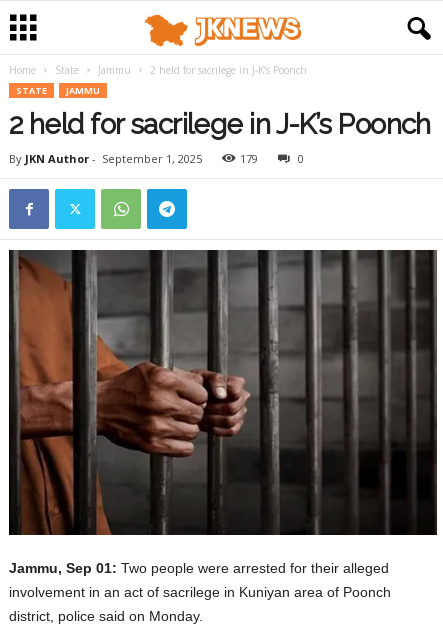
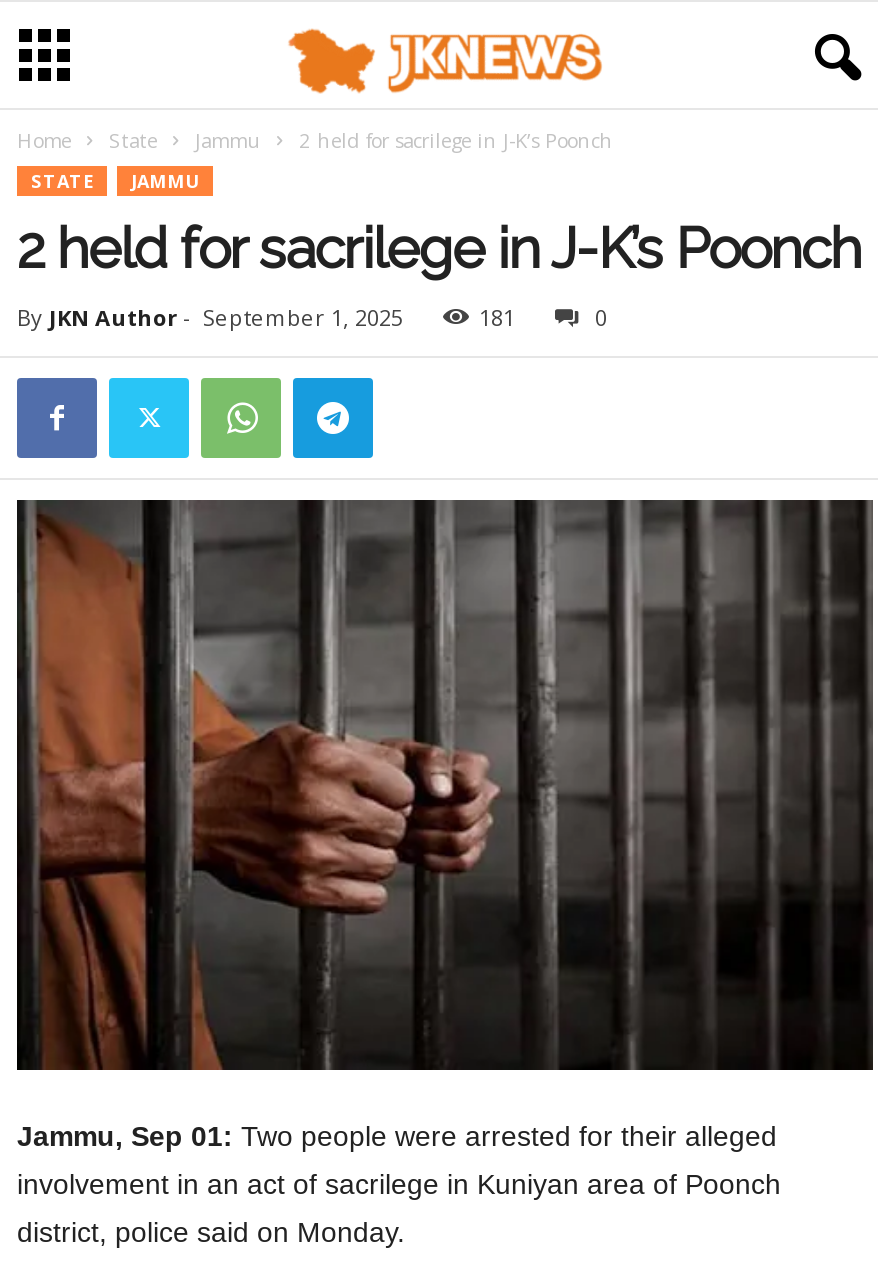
- 179
+ 181
